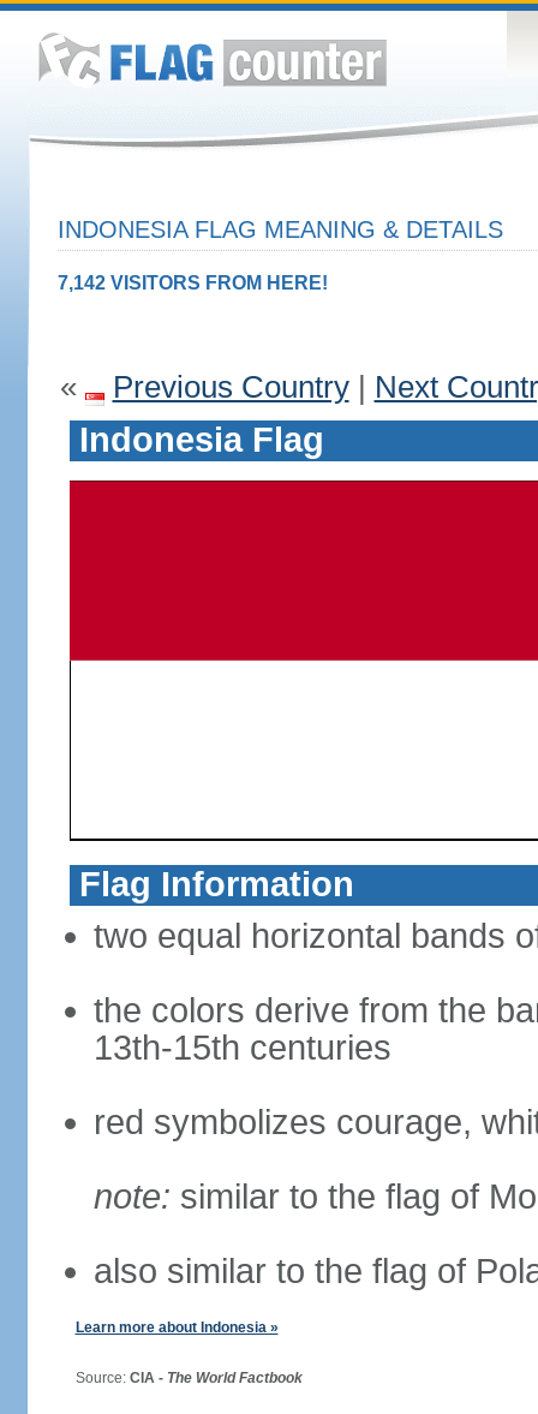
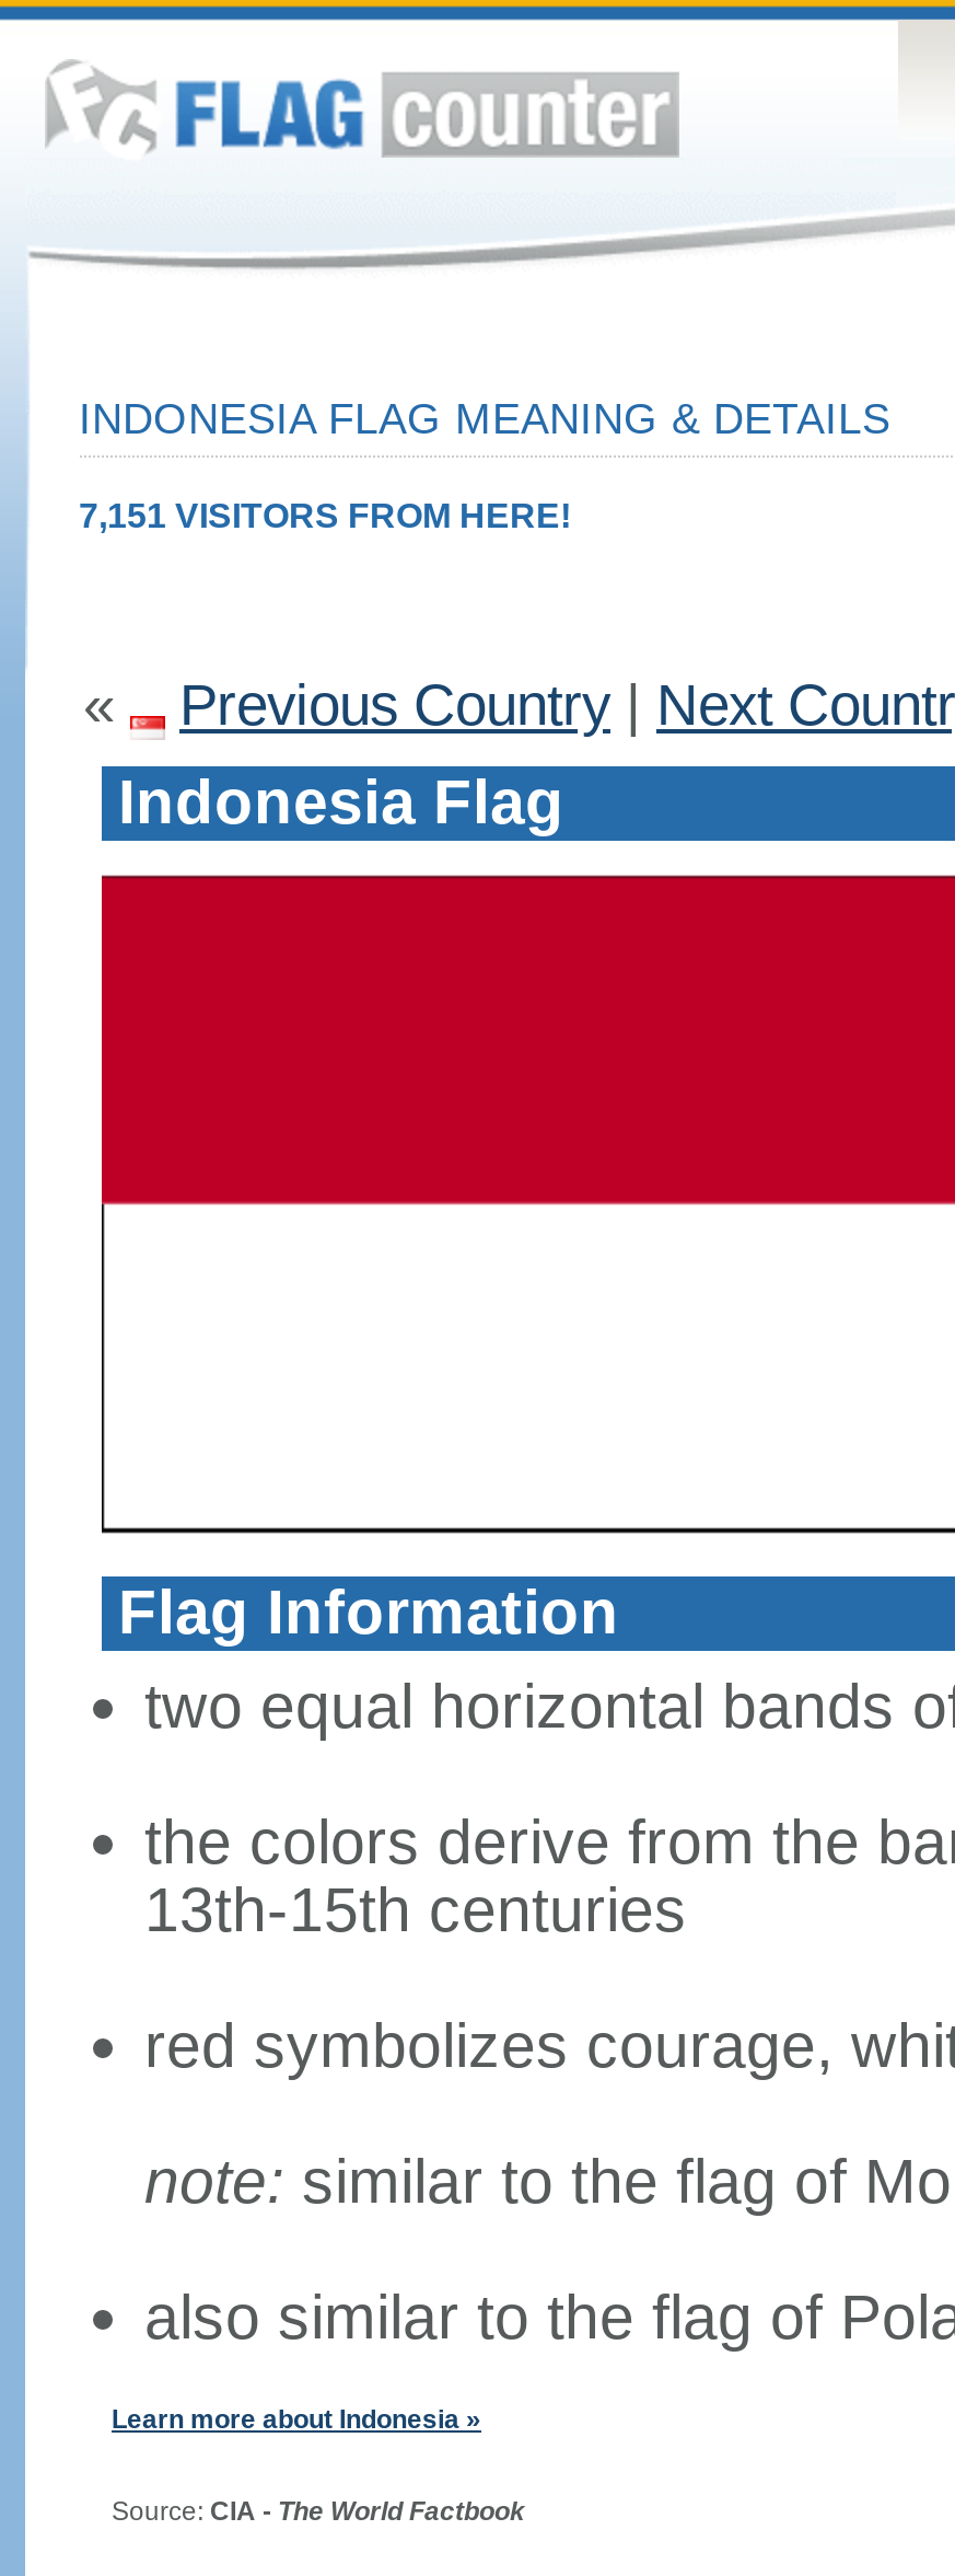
- 7,142 VISITORS FROM HERE!
+ 7,151 VISITORS FROM HERE!
